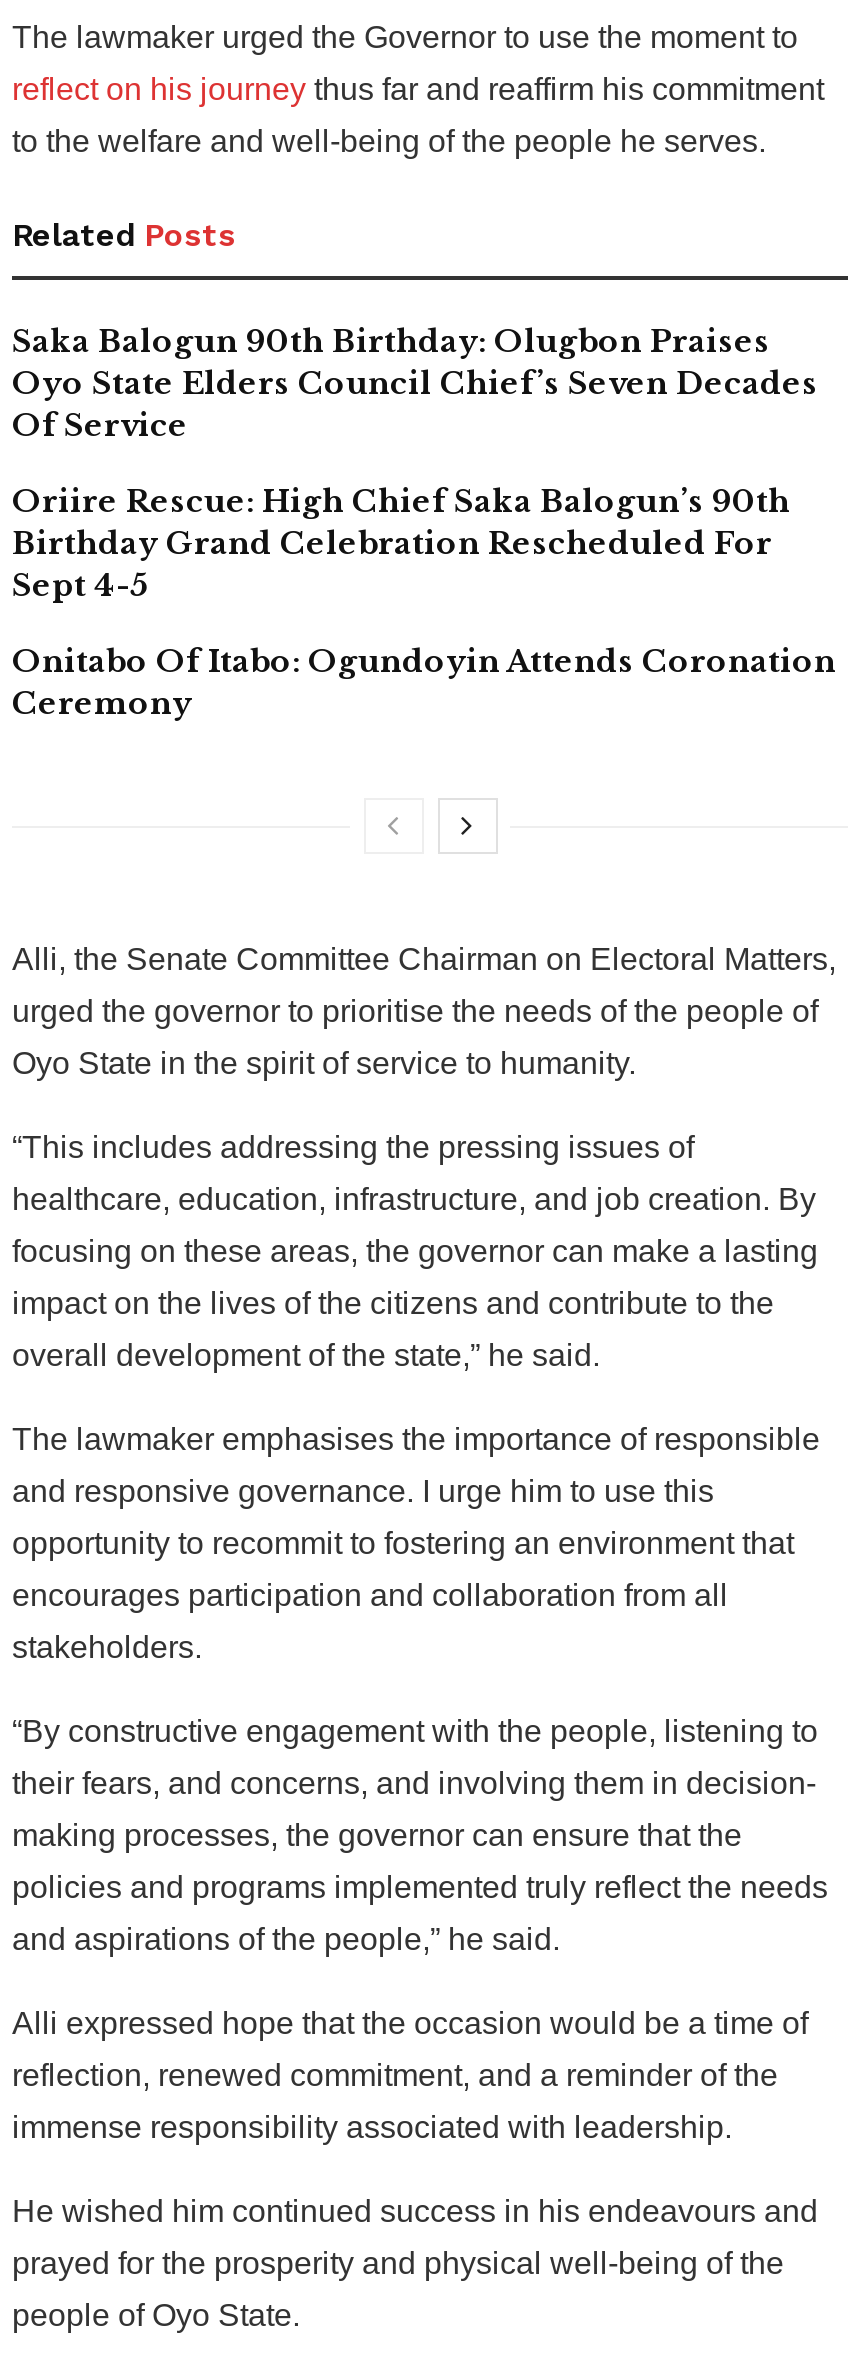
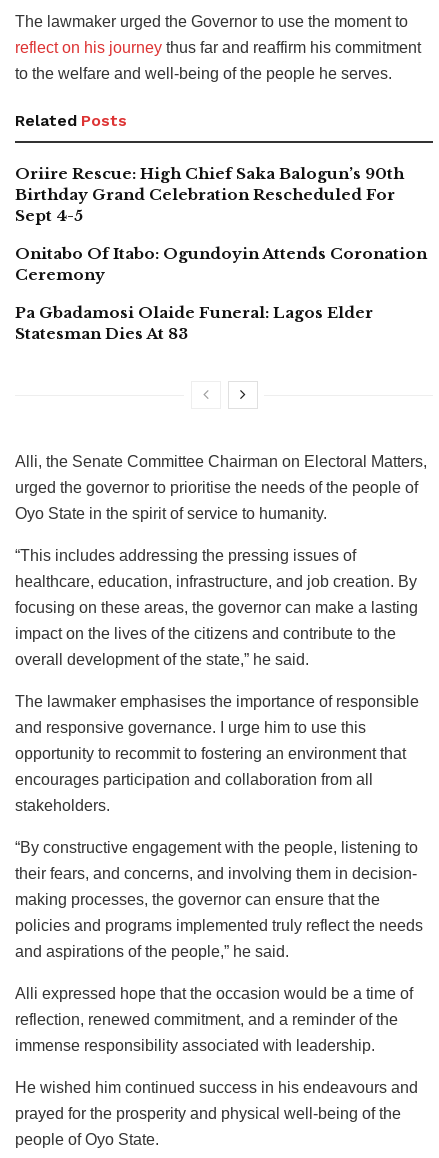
- Saka Balogun 90th Birthday: Olugbon Praises
- Oyo State Elders Council Chief’s Seven Decades
- Of Service

moved up: Oriire Rescue: High Chief Saka Balogun’s 90th | Birthday Grand Celebration Rescheduled For | Sept 4-5 | Onitabo Of Itabo: Ogundoyin Attends Coronation | Ceremony

+ Pa Gbadamosi Olaide Funeral: Lagos Elder
+ Statesman Dies At 83
